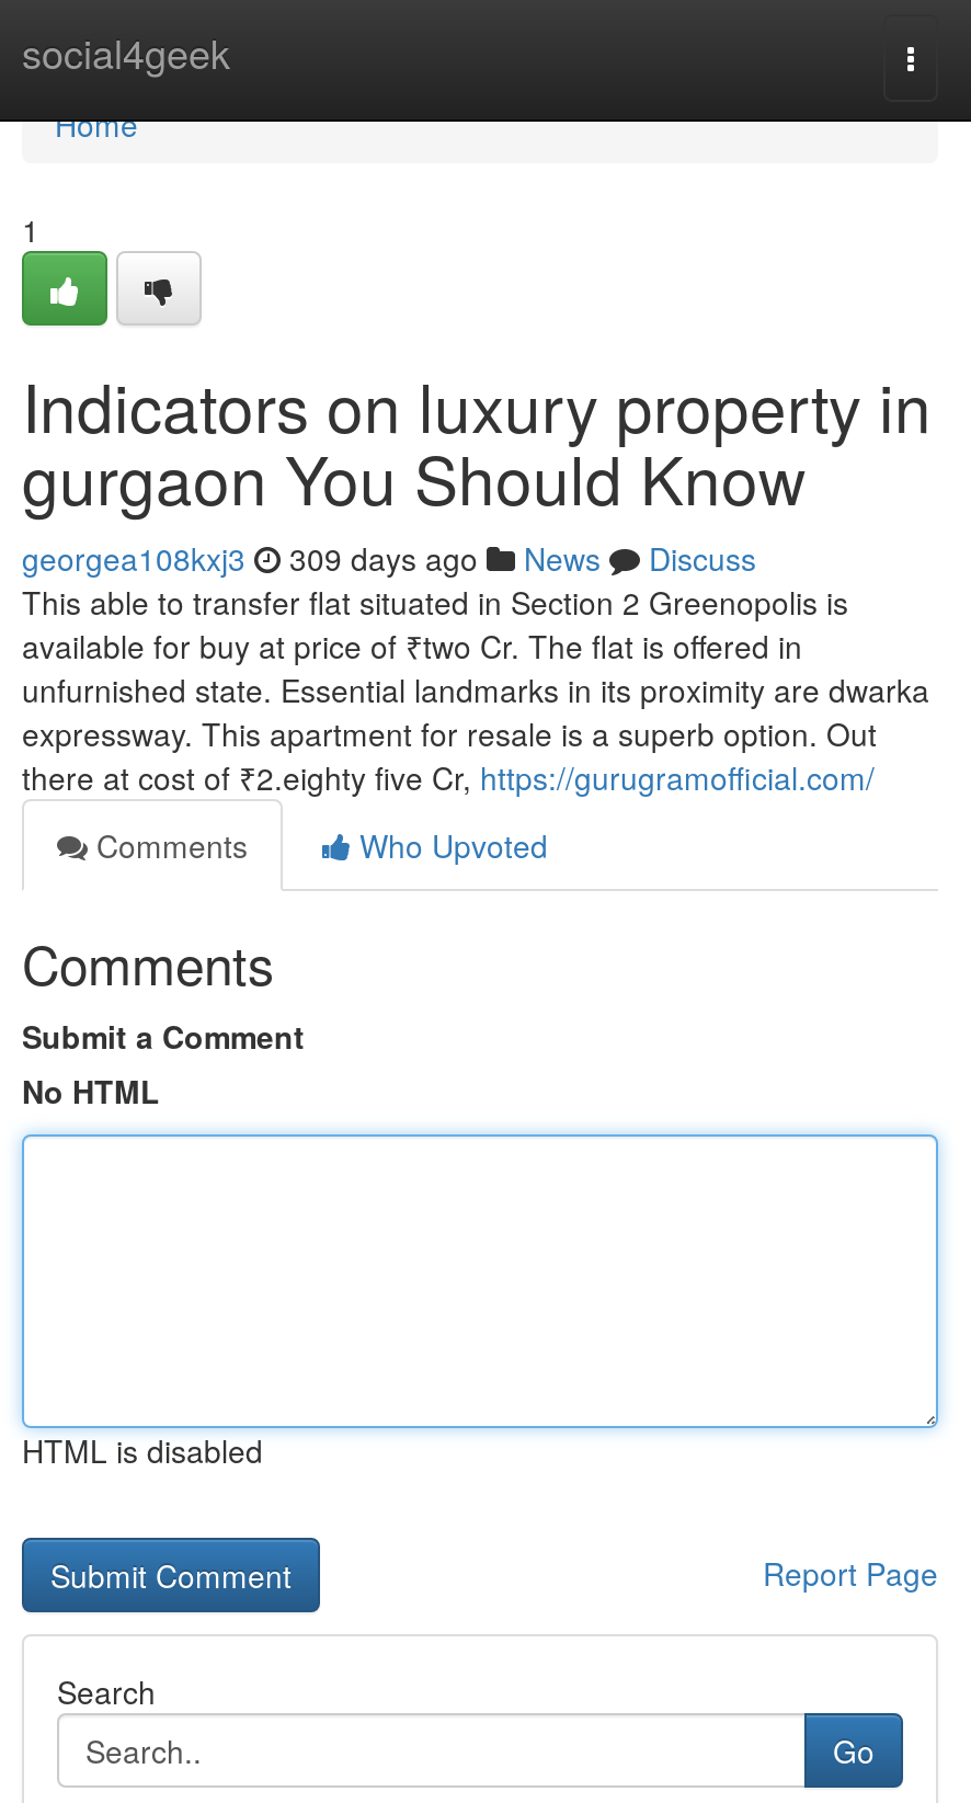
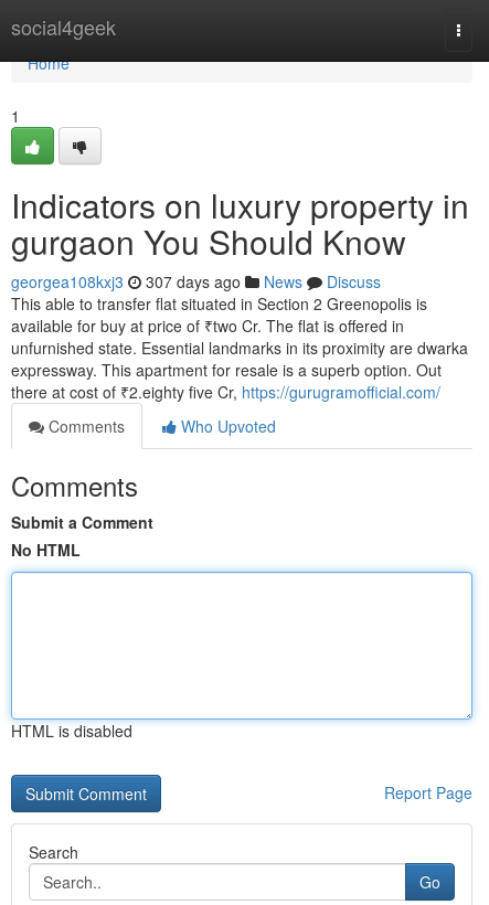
- georgea108kxj3 309 days ago News Discuss
+ georgea108kxj3 307 days ago News Discuss
